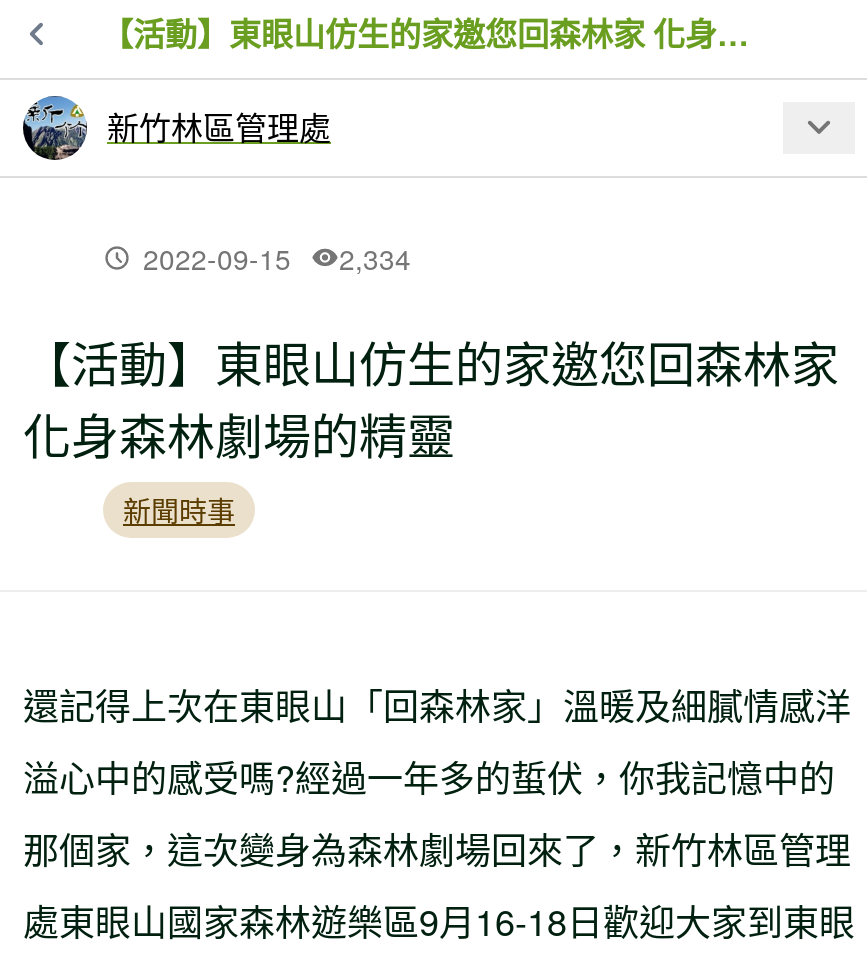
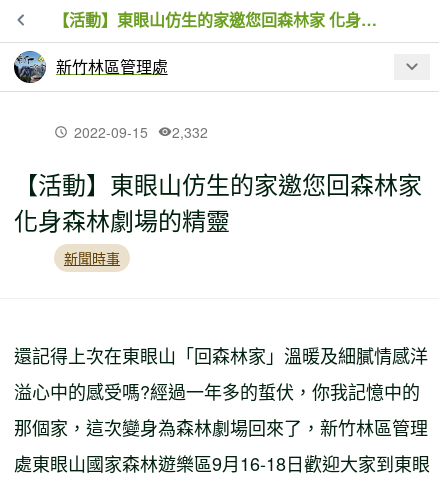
- 2,334
+ 2,332
